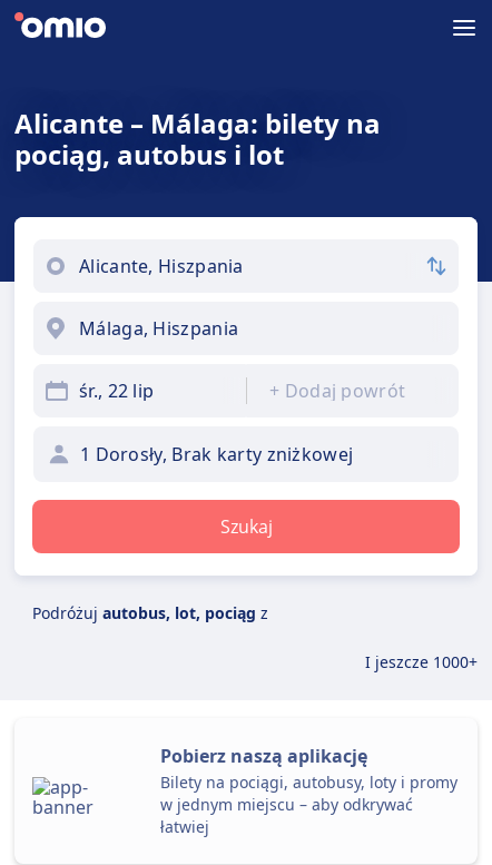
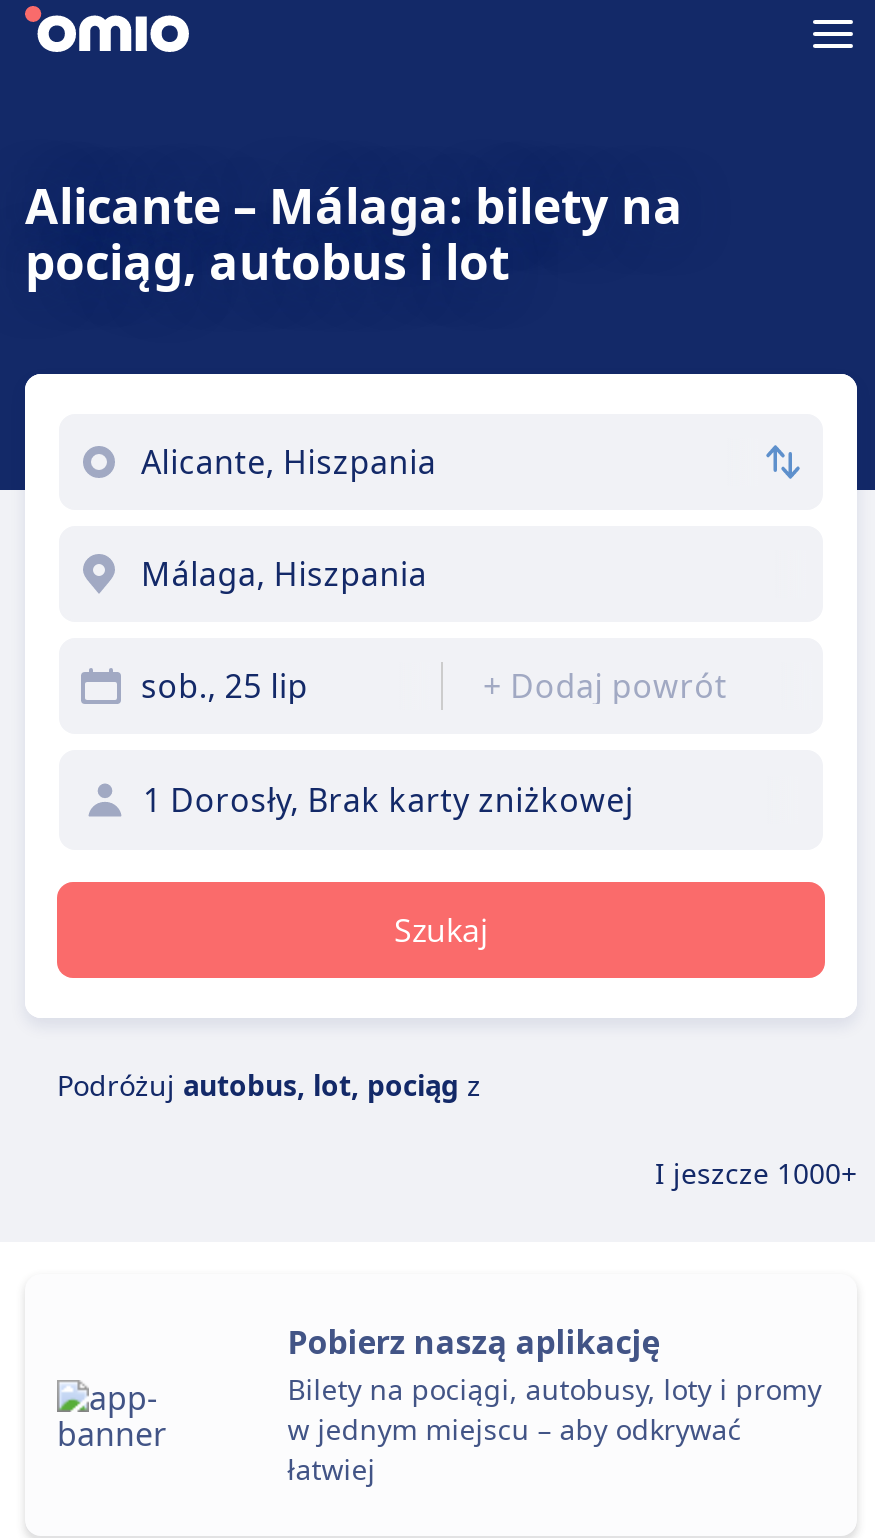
- śr., 22 lip
+ sob., 25 lip
